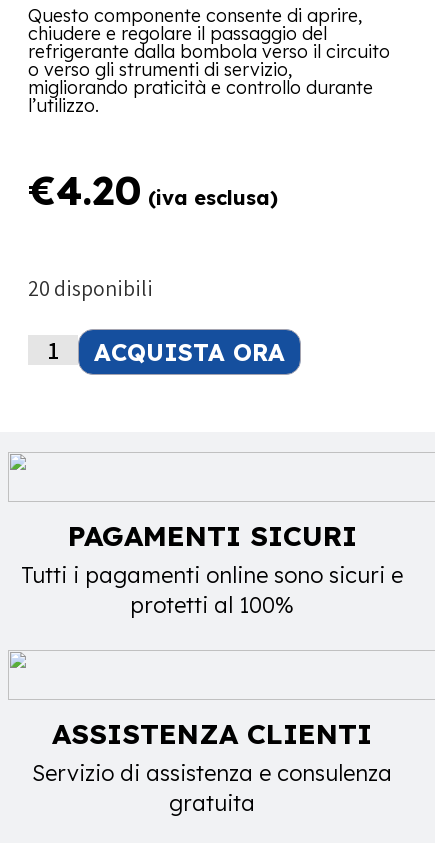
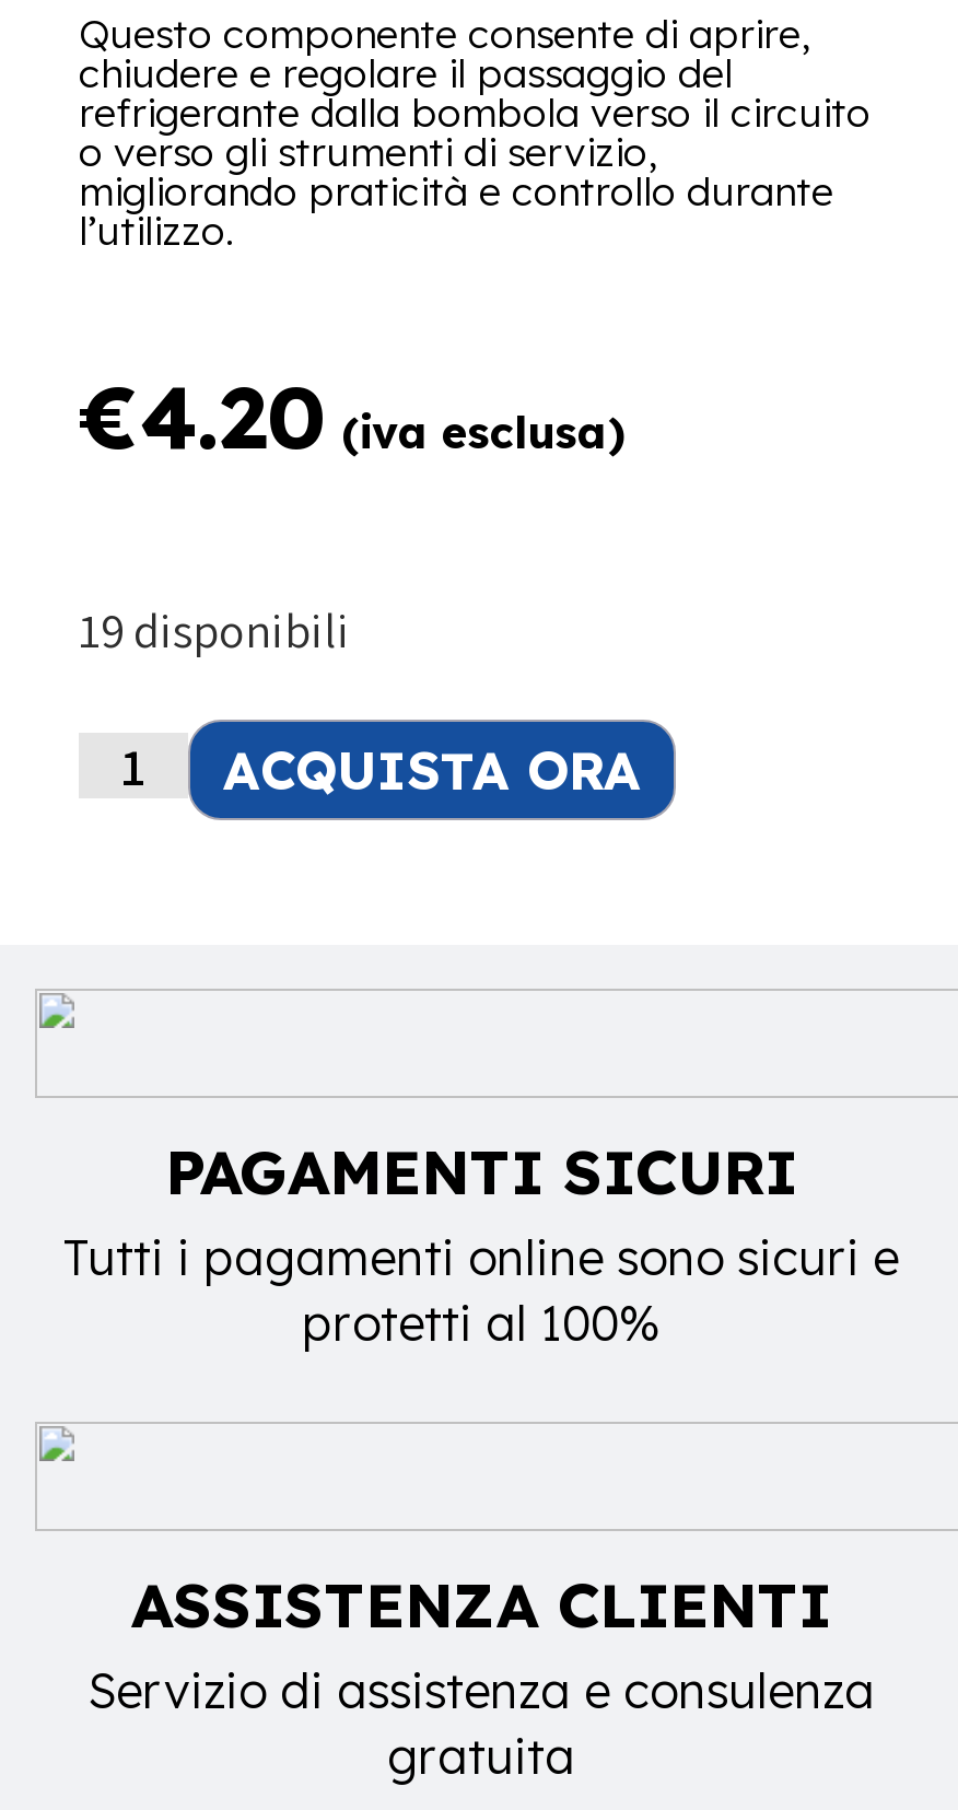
- 20 disponibili
+ 19 disponibili
